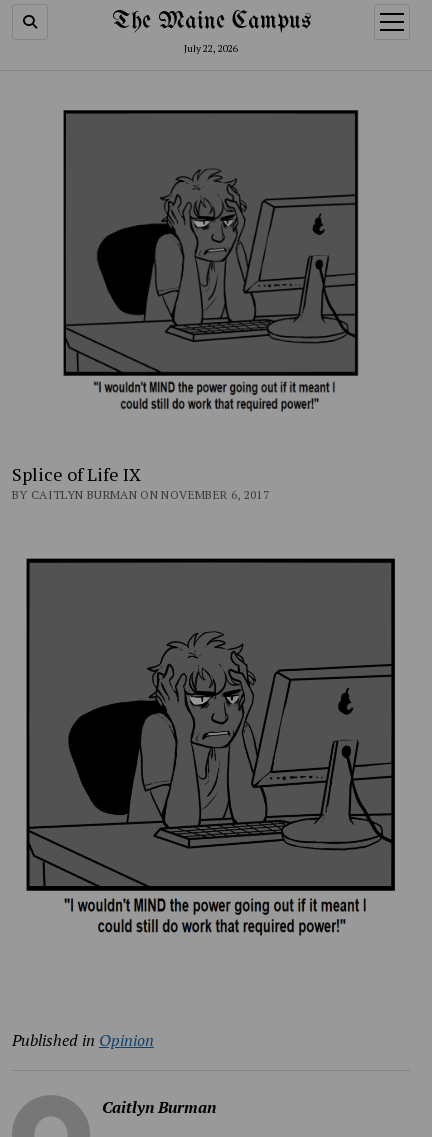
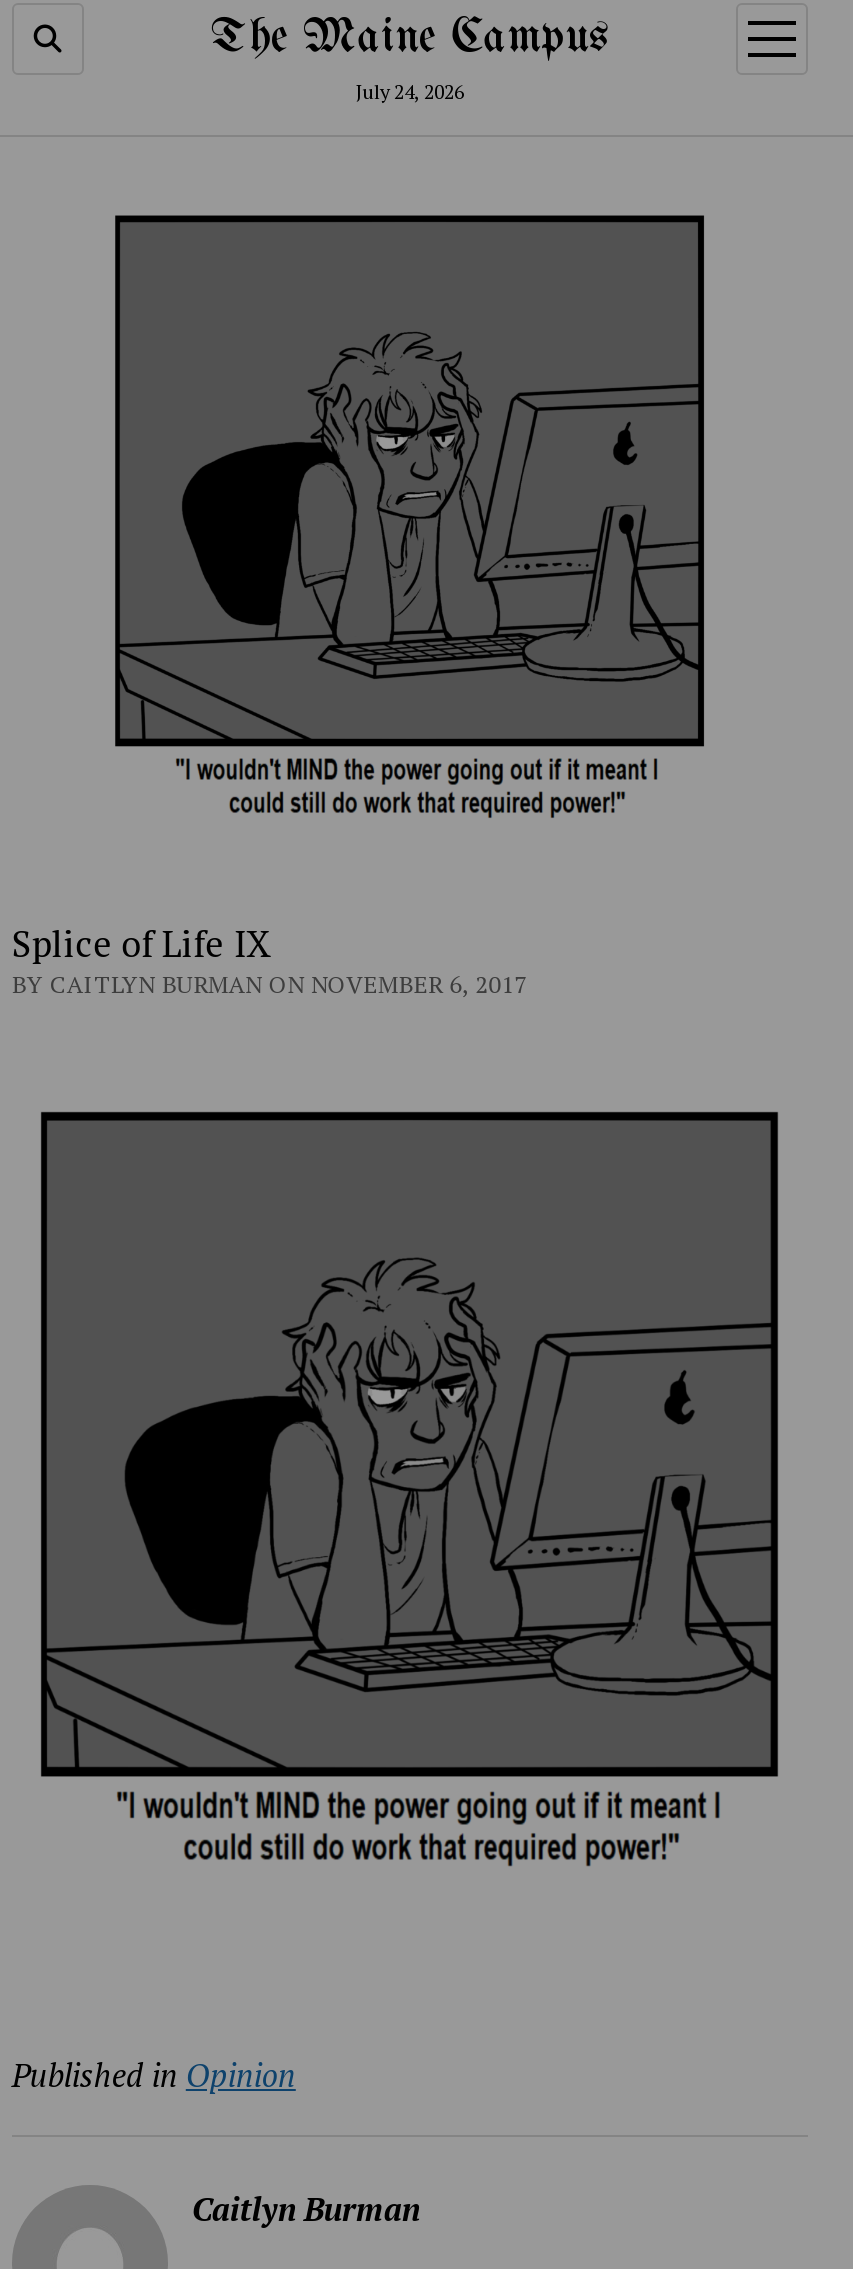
- July 22, 2026
+ July 24, 2026
